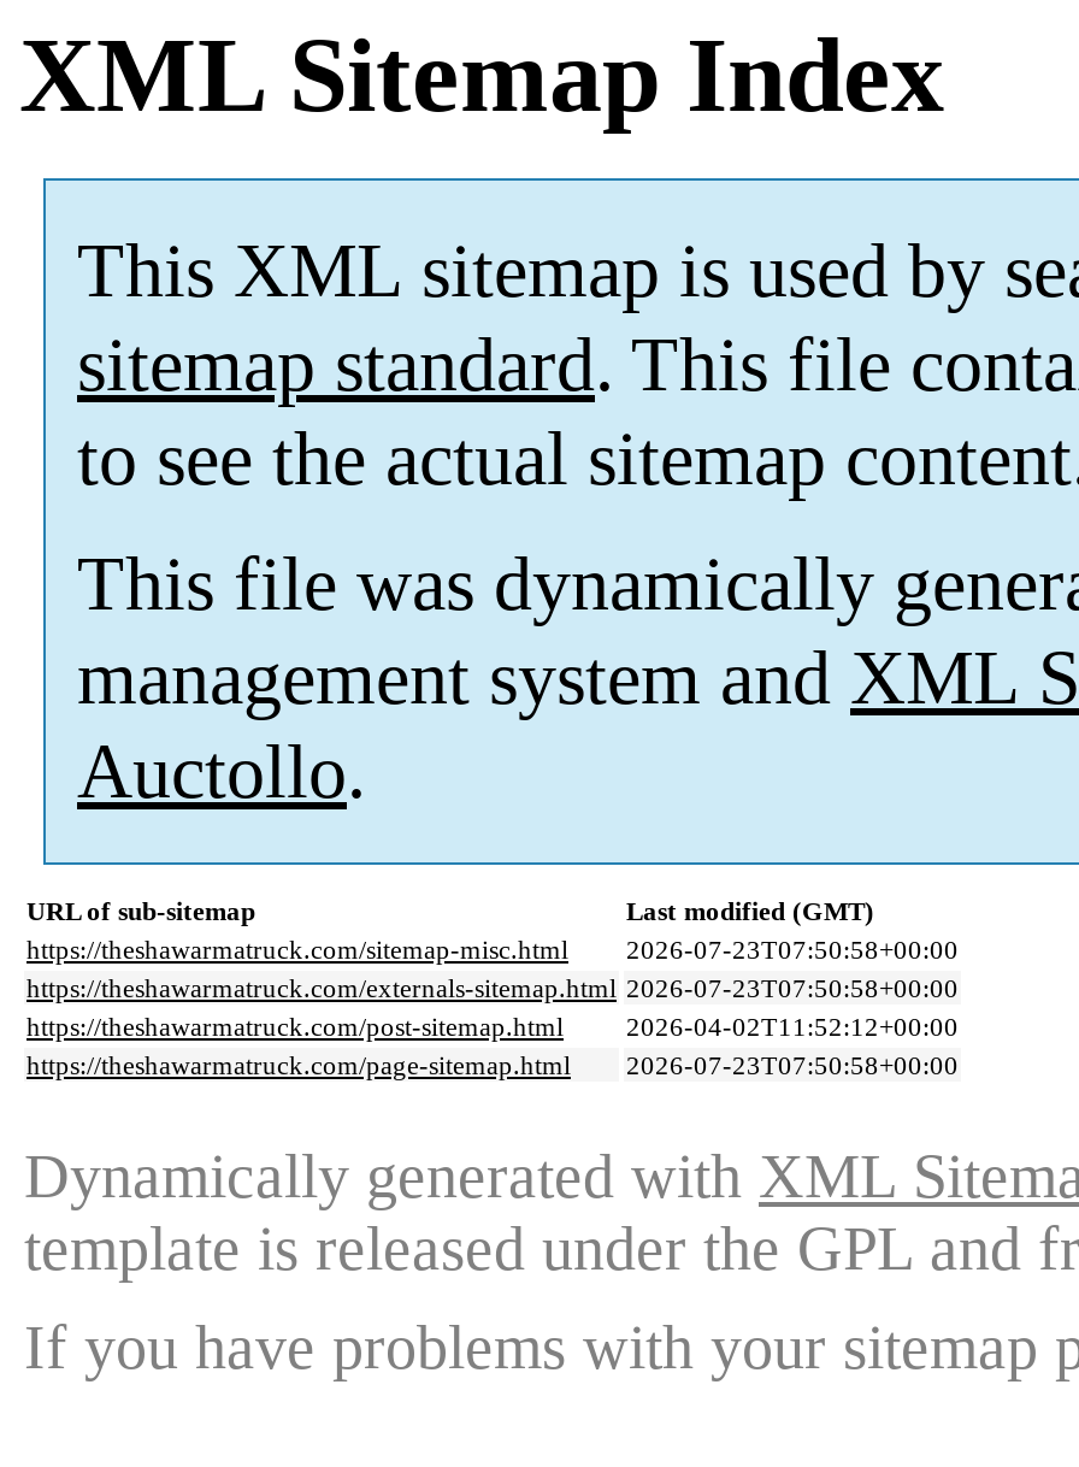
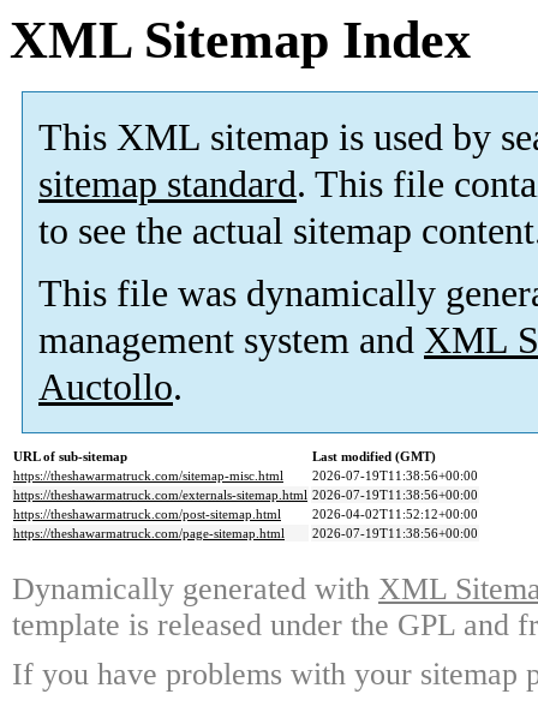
- 2026-07-23T07:50:58+00:00
- https://theshawarmatruck.com/externals-sitemap.html 2026-07-23T07:50:58+00:00
+ 2026-07-19T11:38:56+00:00
+ https://theshawarmatruck.com/externals-sitemap.html 2026-07-19T11:38:56+00:00

- https://theshawarmatruck.com/page-sitemap.html 2026-07-23T07:50:58+00:00
+ https://theshawarmatruck.com/page-sitemap.html 2026-07-19T11:38:56+00:00
